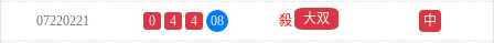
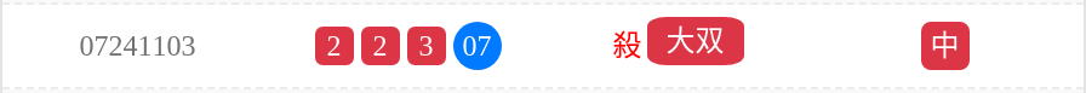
- 07220221
+ 07241103

- 0
+ 2

- 4
+ 2

- 4
+ 3

- 08
+ 07
